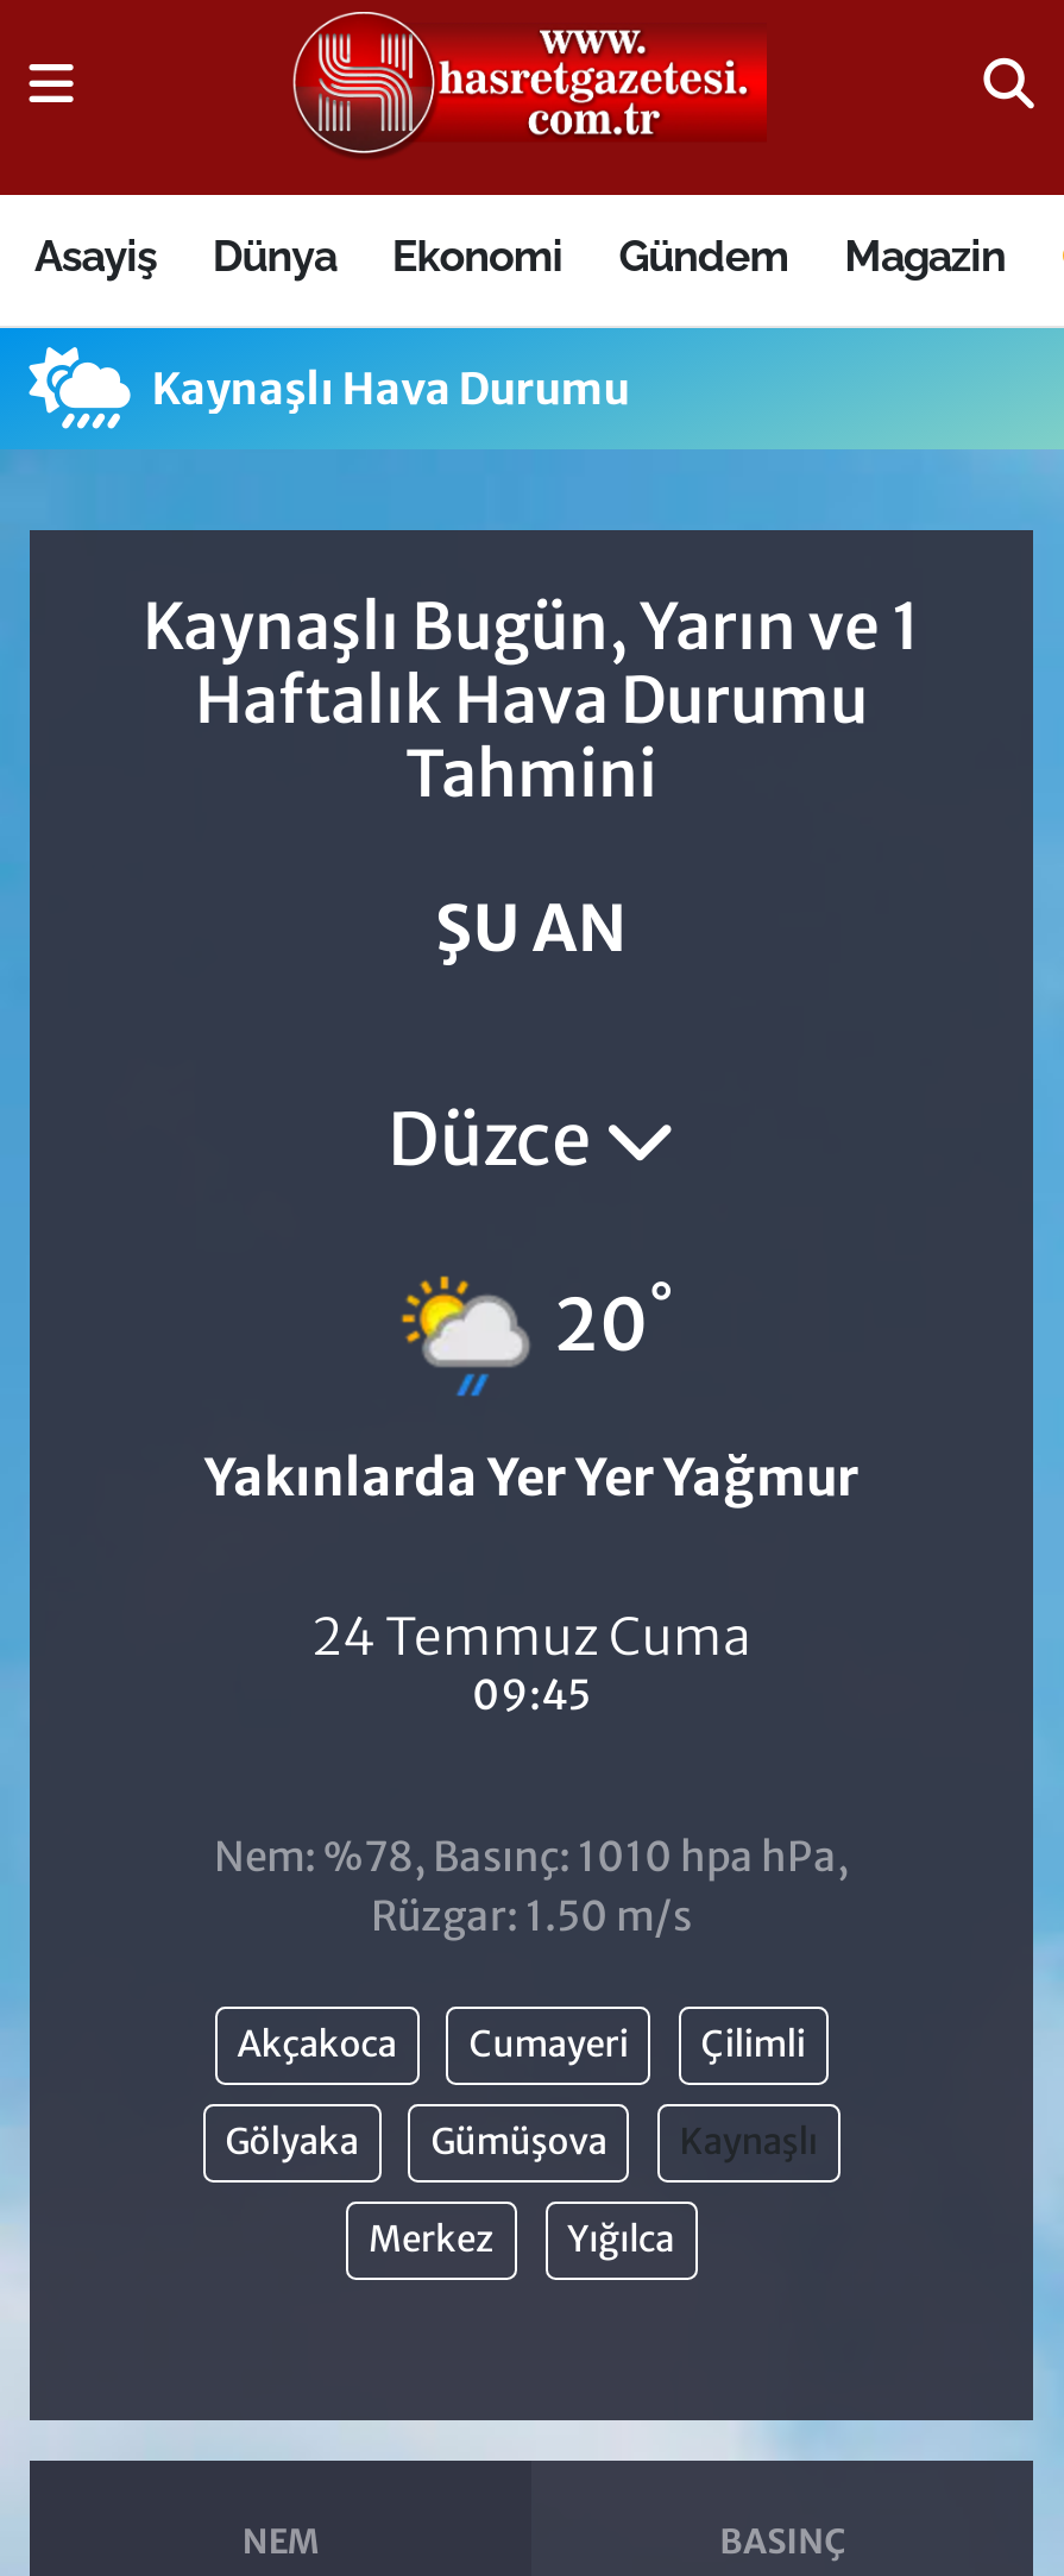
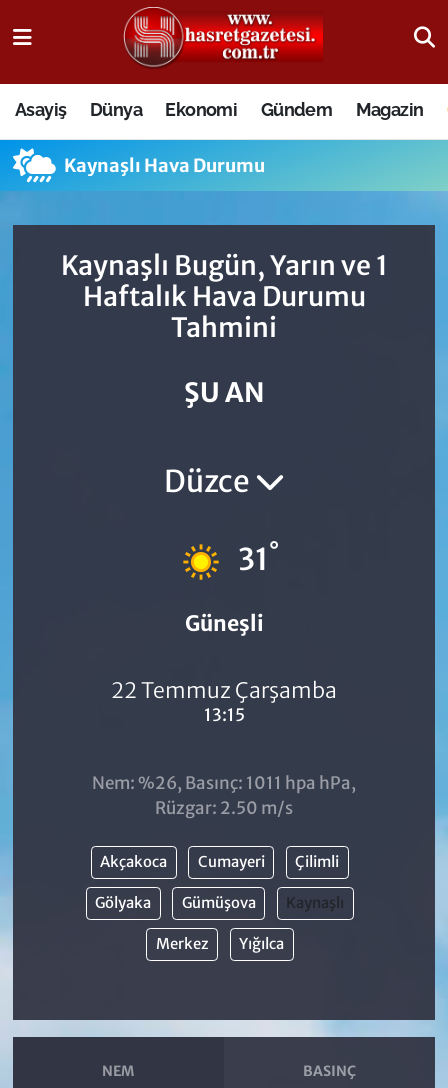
- [image]
- 20°
+ [image]
+ 31°

- Yakınlarda Yer Yer Yağmur
+ Güneşli

- 24 Temmuz Cuma
- 09:45
+ 22 Temmuz Çarşamba
+ 13:15

- Nem: %78, Basınç: 1010 hpa hPa,
- Rüzgar: 1.50 m/s
+ Nem: %26, Basınç: 1011 hpa hPa,
+ Rüzgar: 2.50 m/s
